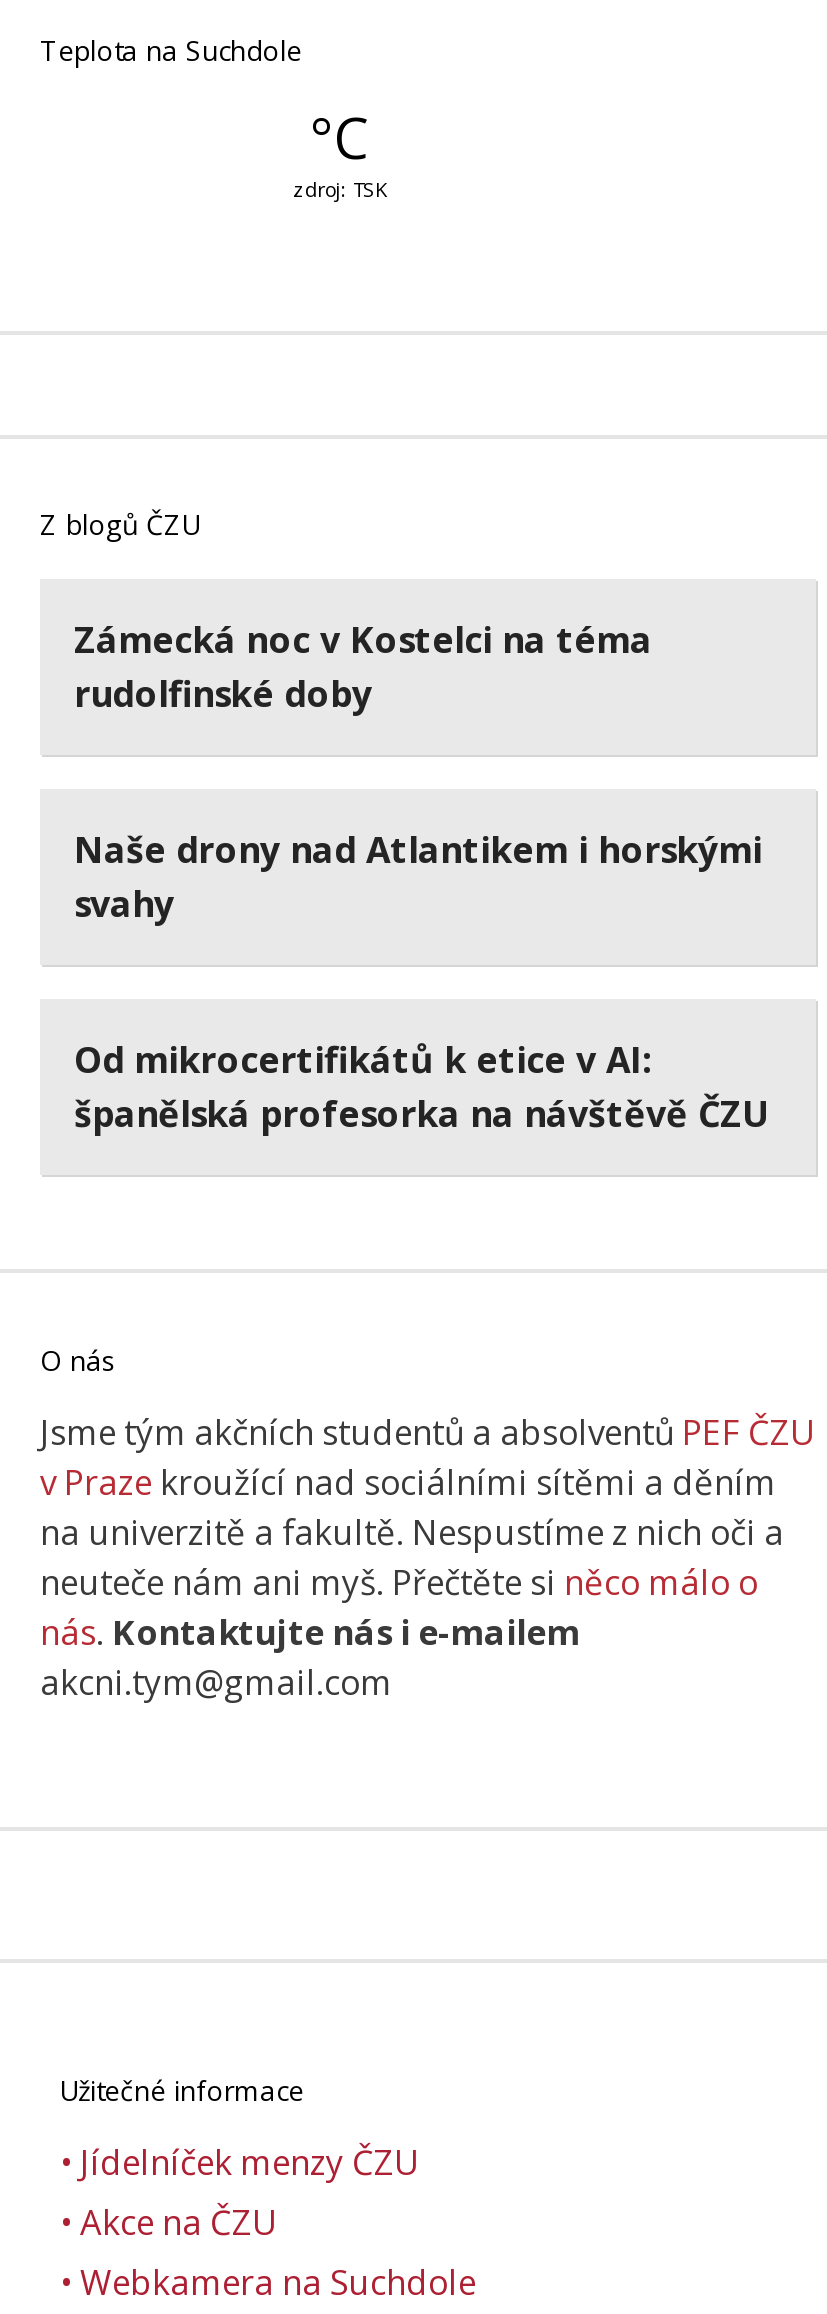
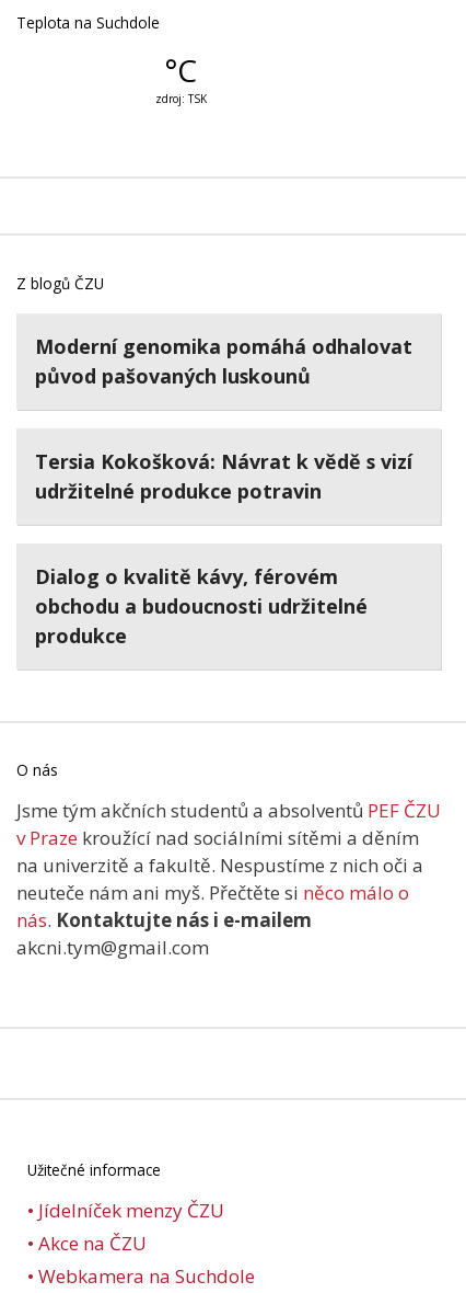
- Zámecká noc v Kostelci na téma
- rudolfinské doby
+ Moderní genomika pomáhá odhalovat
+ původ pašovaných luskounů

- Naše drony nad Atlantikem i horskými
- svahy
+ Tersia Kokošková: Návrat k vědě s vizí
+ udržitelné produkce potravin

- Od mikrocertifikátů k etice v AI:
- španělská profesorka na návštěvě ČZU
+ Dialog o kvalitě kávy, férovém
+ obchodu a budoucnosti udržitelné
+ produkce
